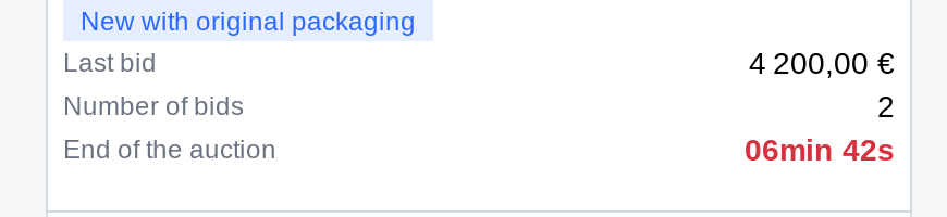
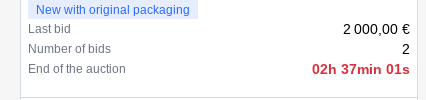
- 4 200,00 €
+ 2 000,00 €

- 06min 42s
+ 02h 37min 01s
